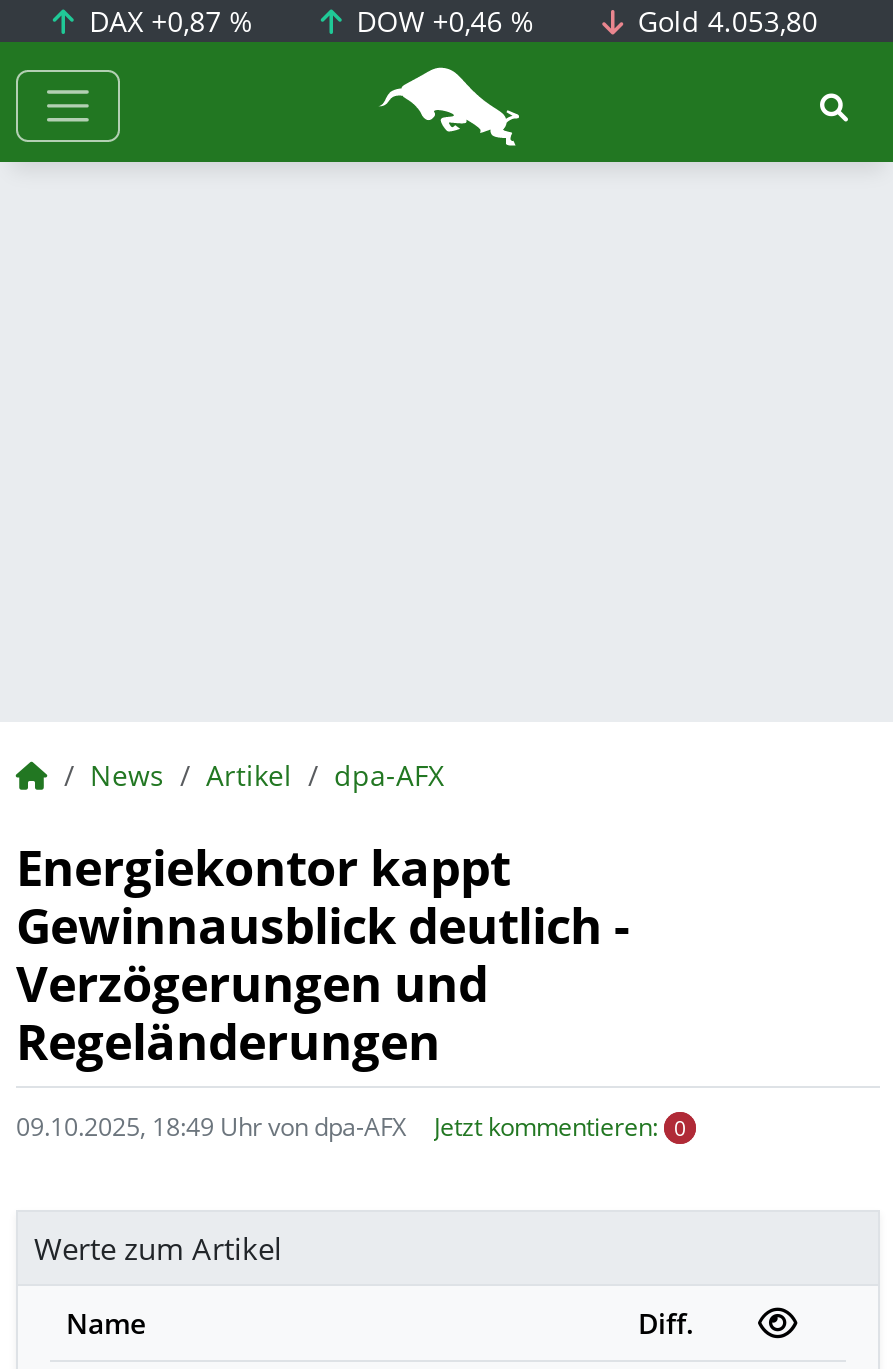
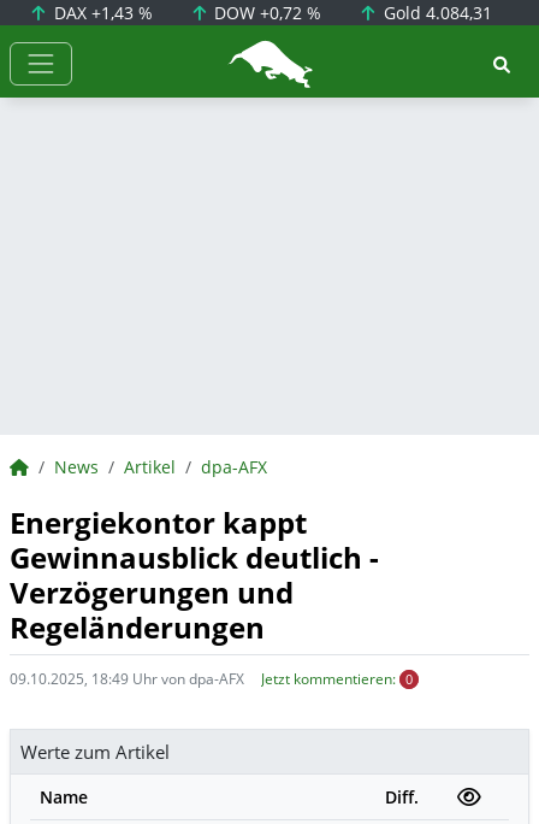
- DAX +0,87 %
+ DAX +1,43 %

- DOW +0,46 %
+ DOW +0,72 %

- Gold 4.053,80
+ Gold 4.084,31
